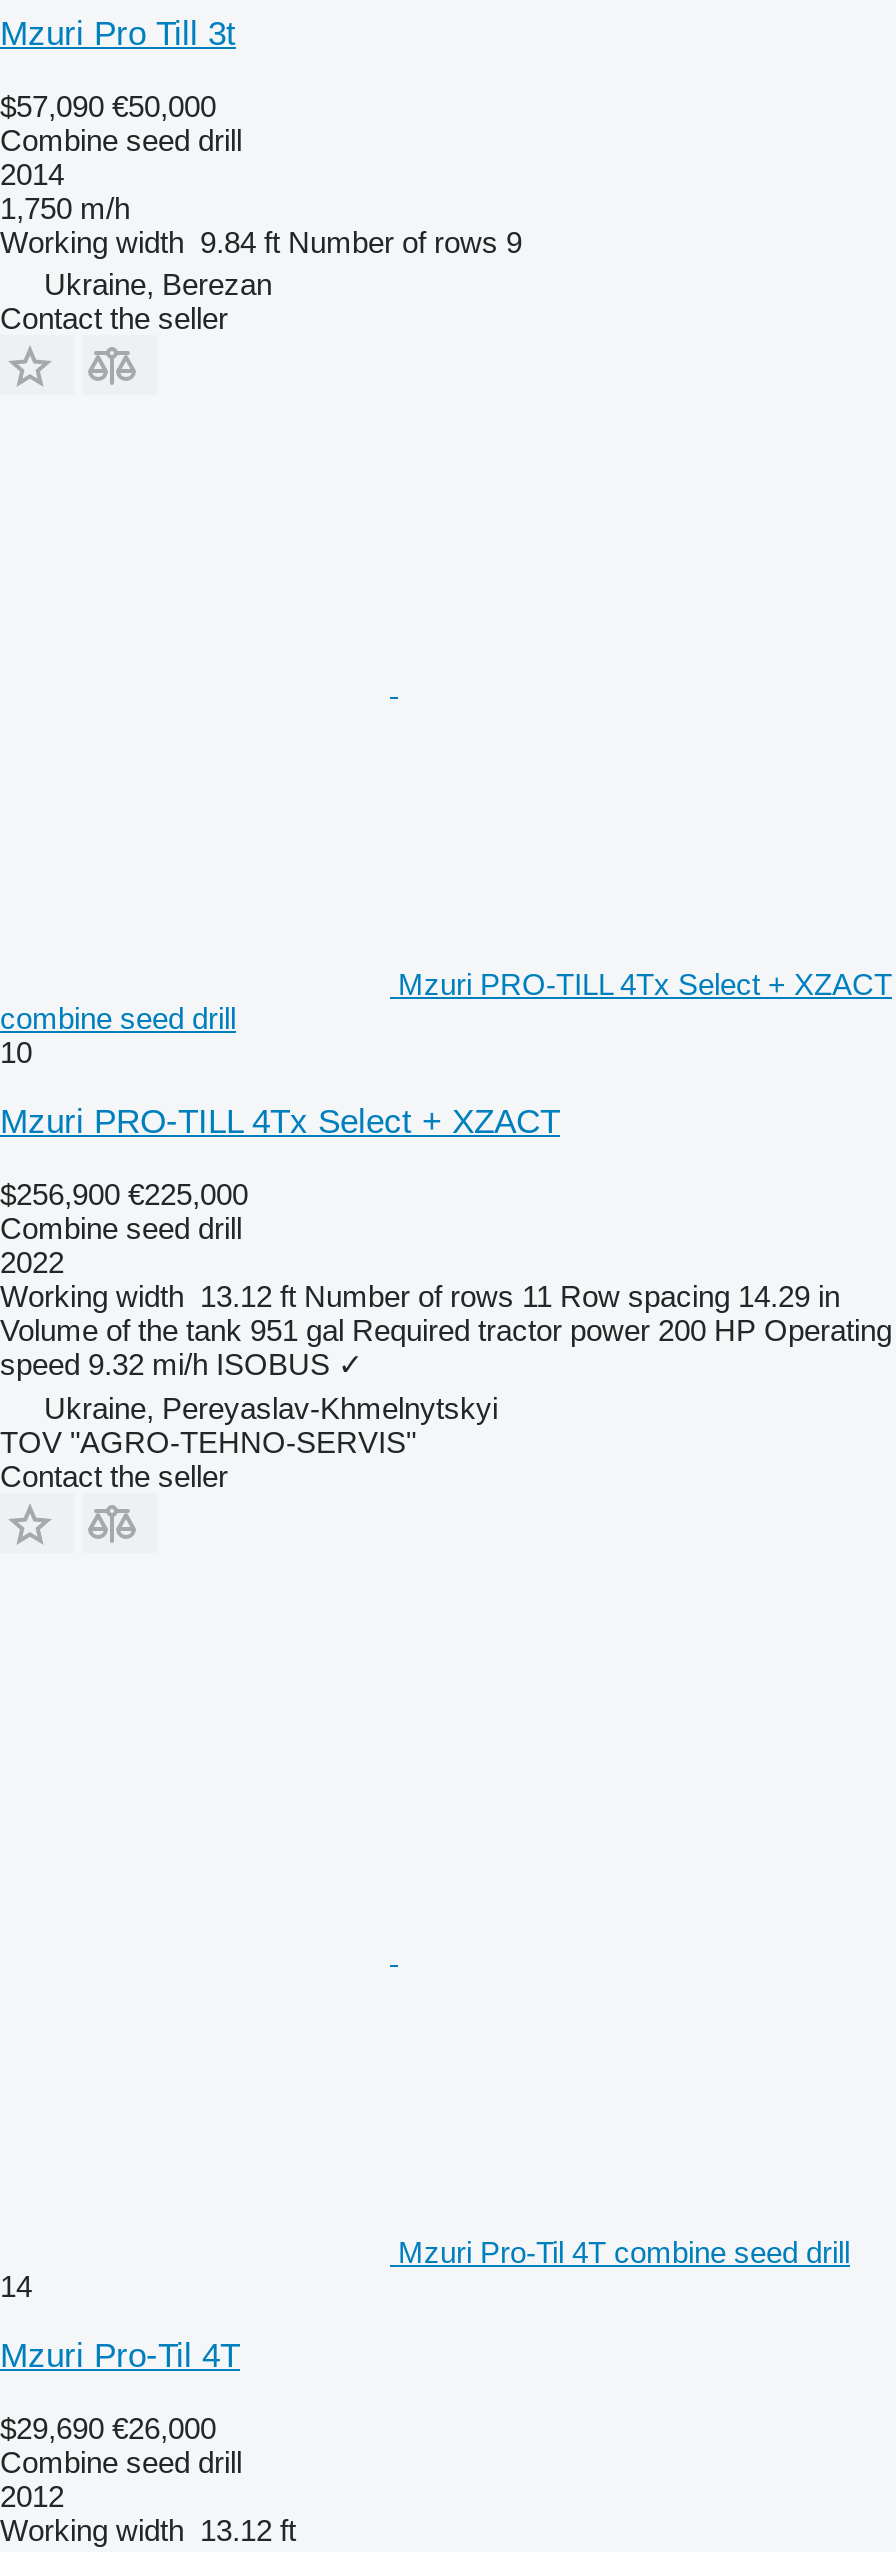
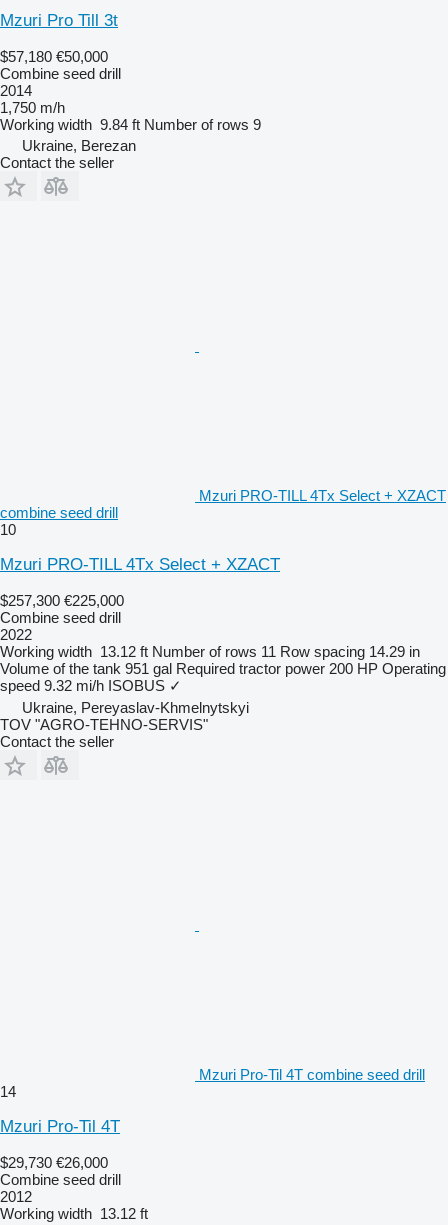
- $57,090 €50,000
+ $57,180 €50,000

- $256,900 €225,000
+ $257,300 €225,000

- $29,690 €26,000
+ $29,730 €26,000
